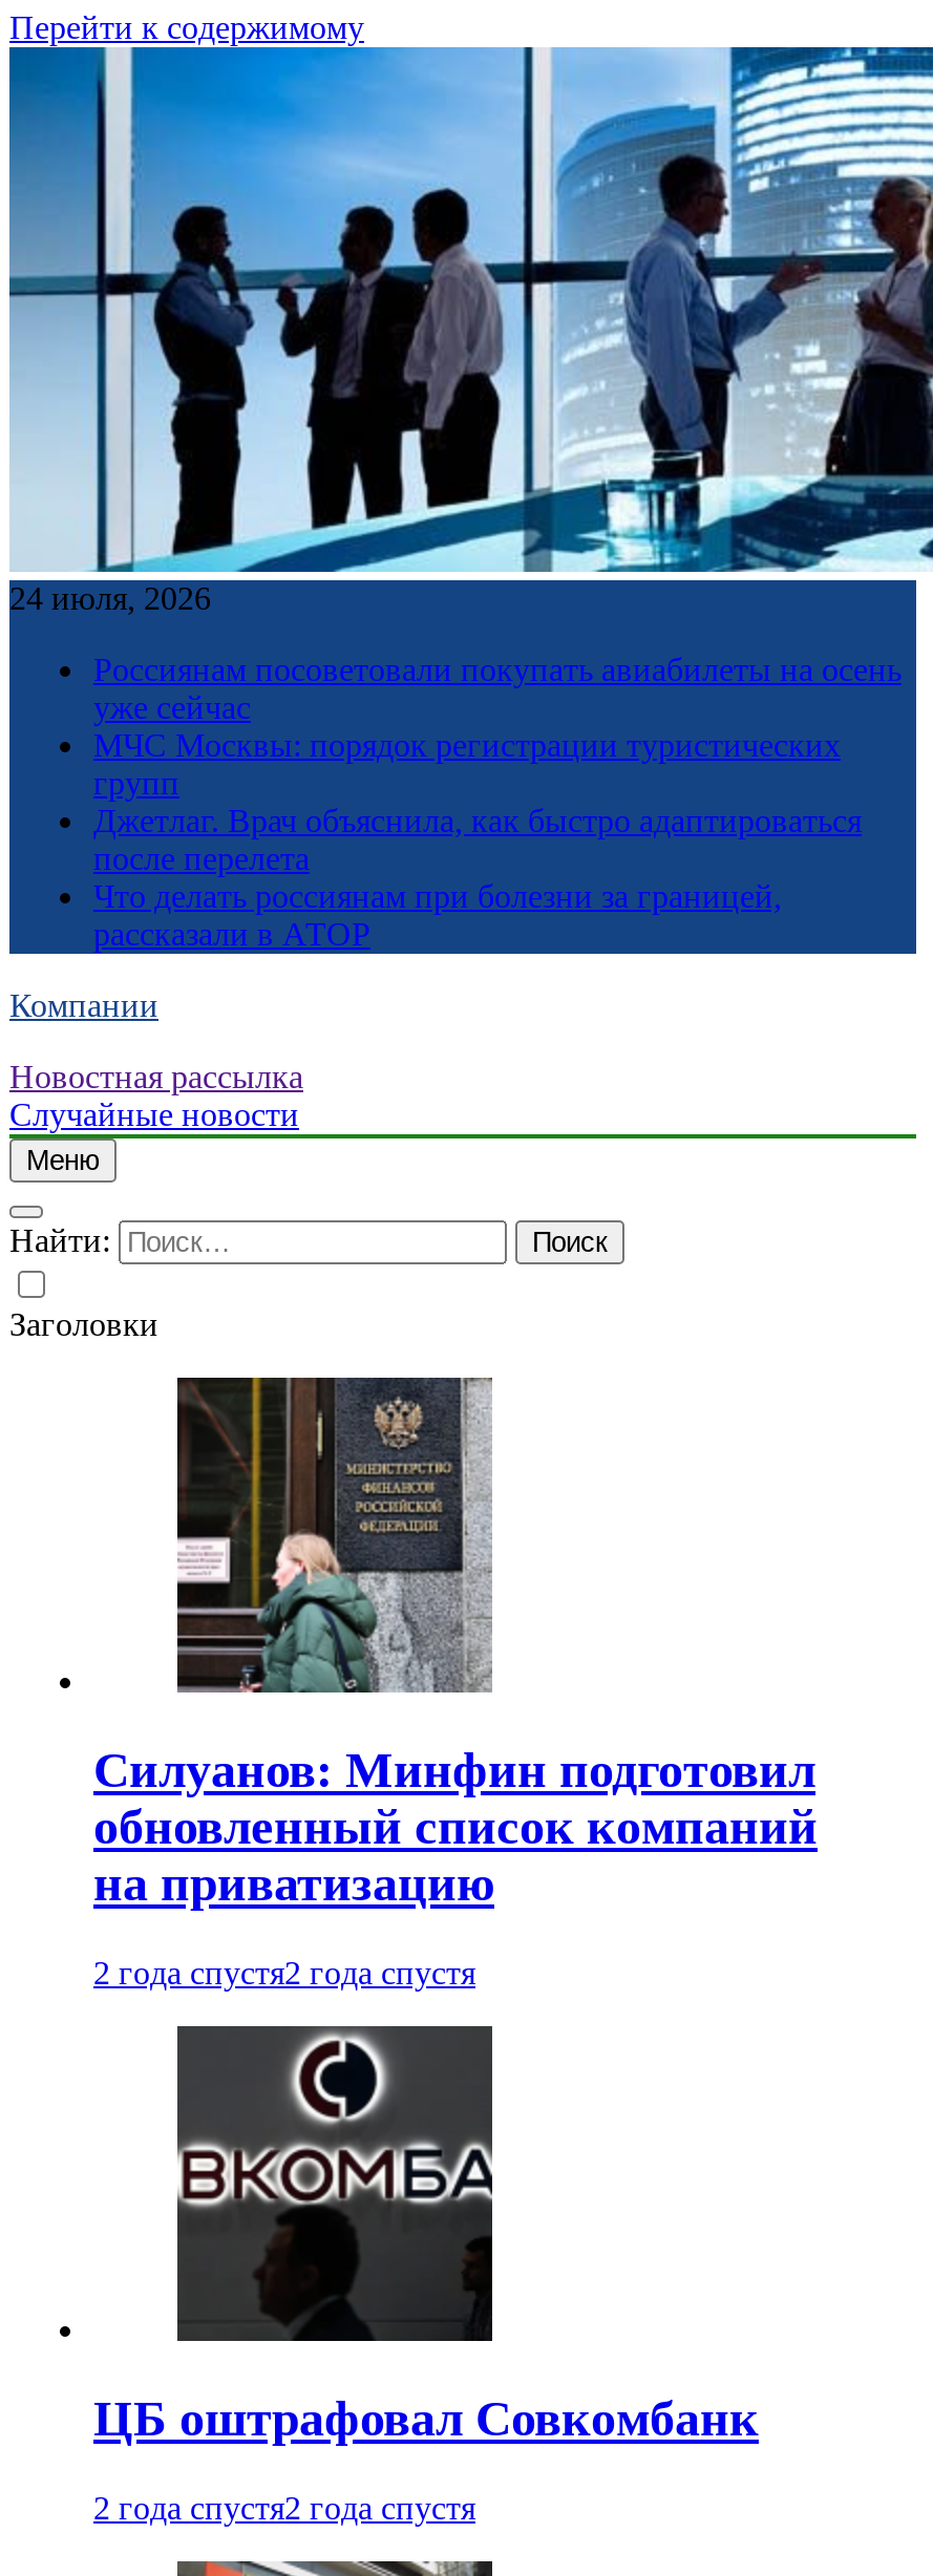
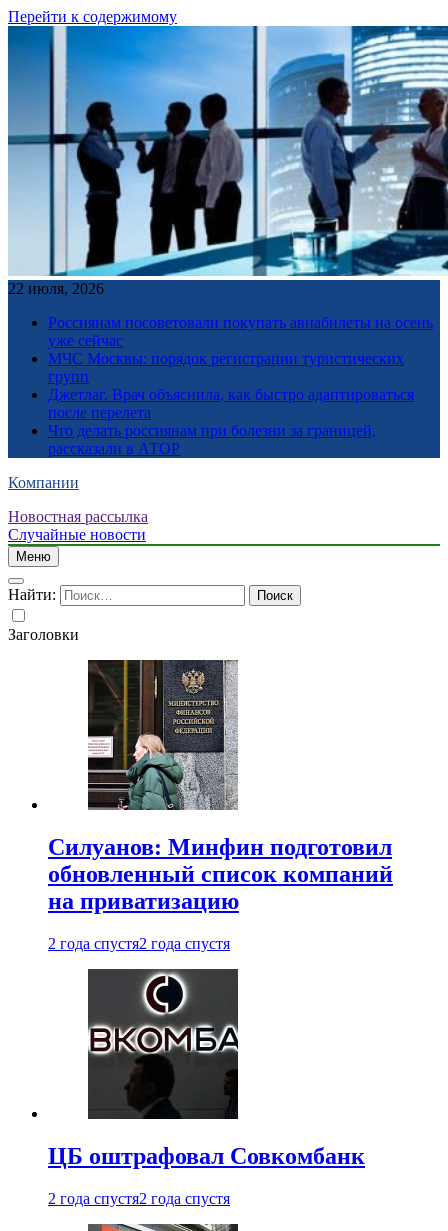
- 24 июля, 2026
+ 22 июля, 2026
